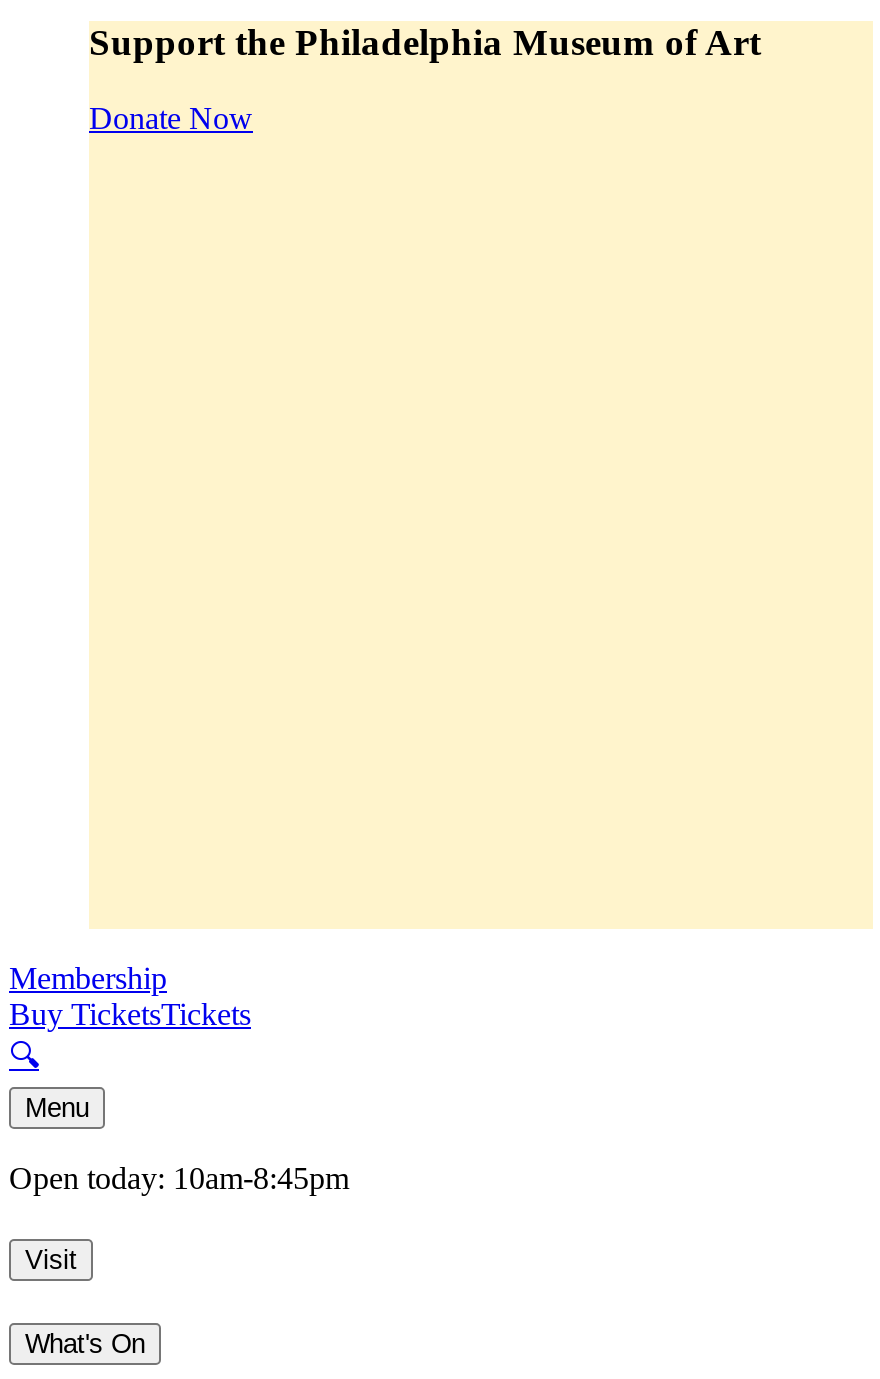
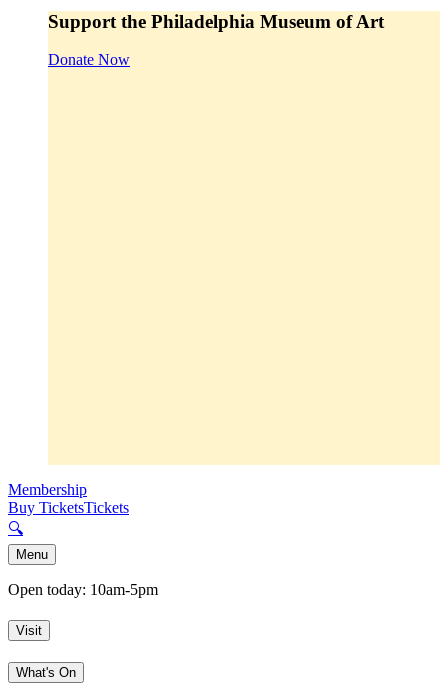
- Open today: 10am-8:45pm
+ Open today: 10am-5pm
